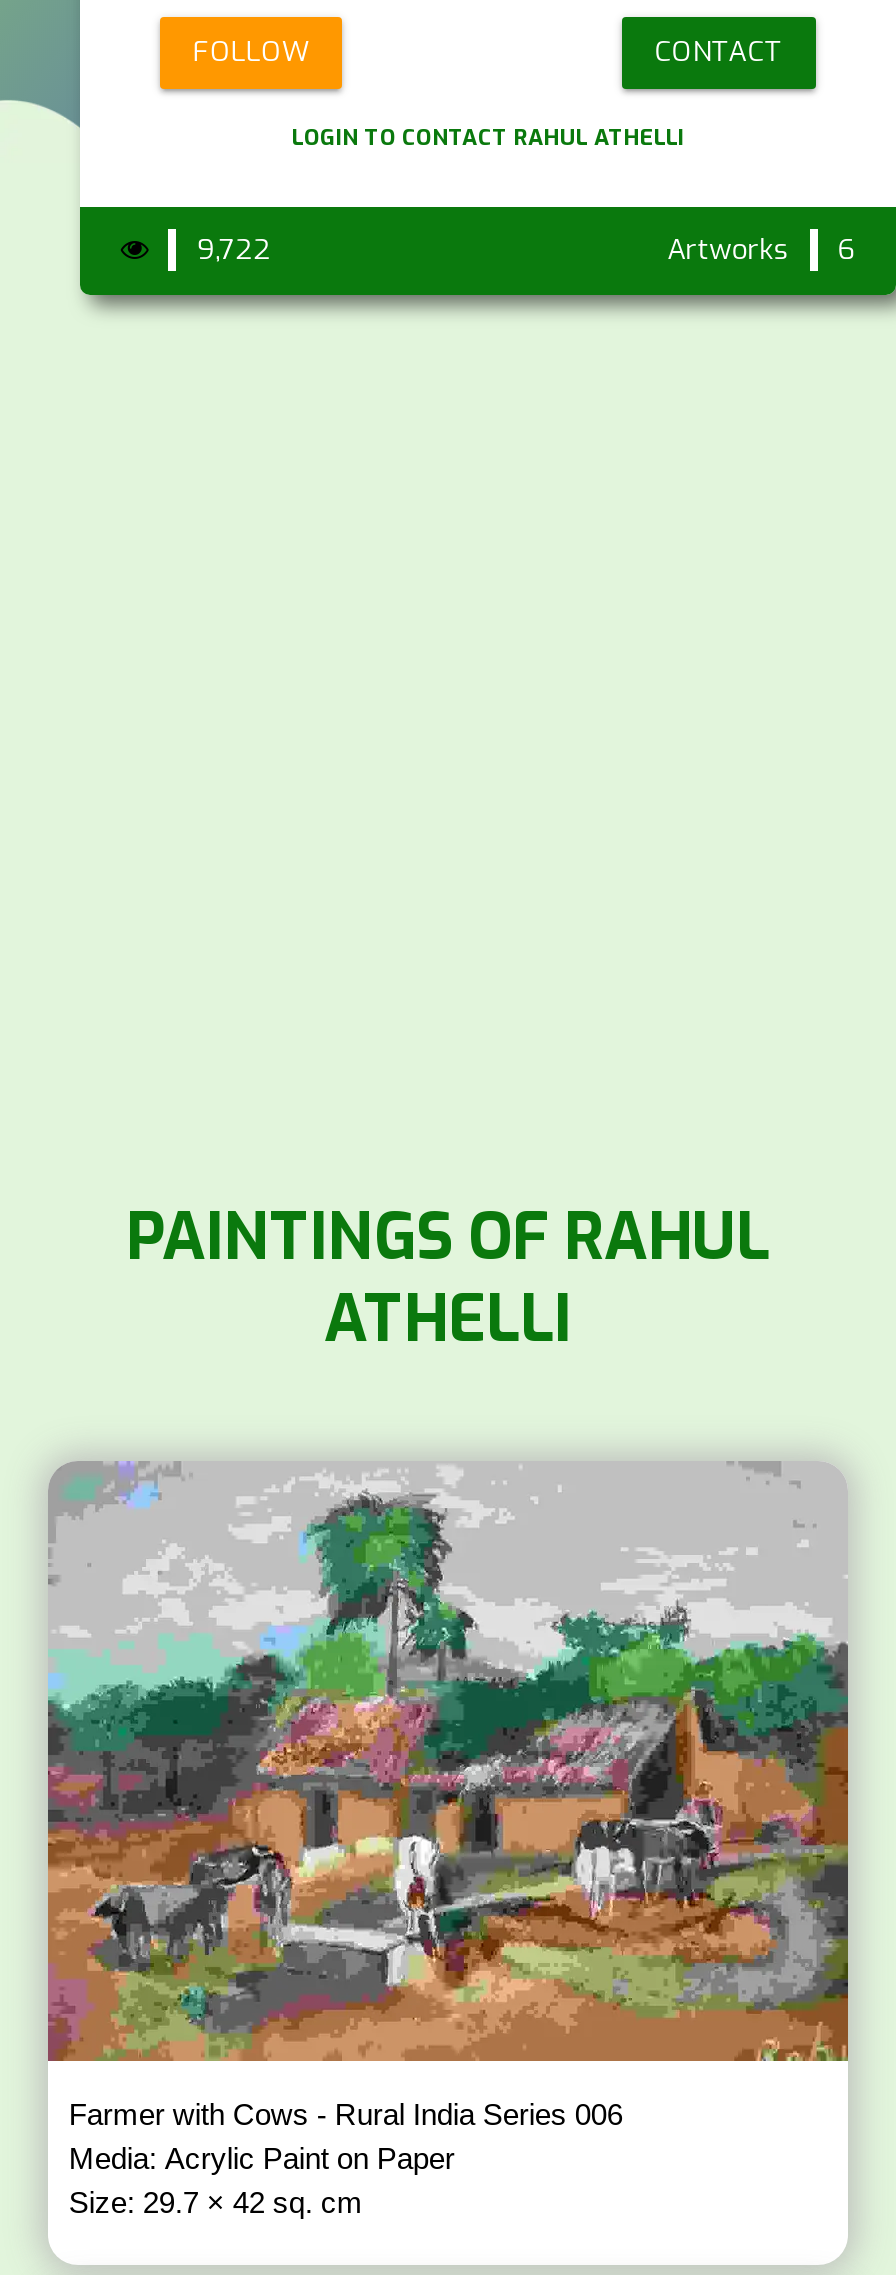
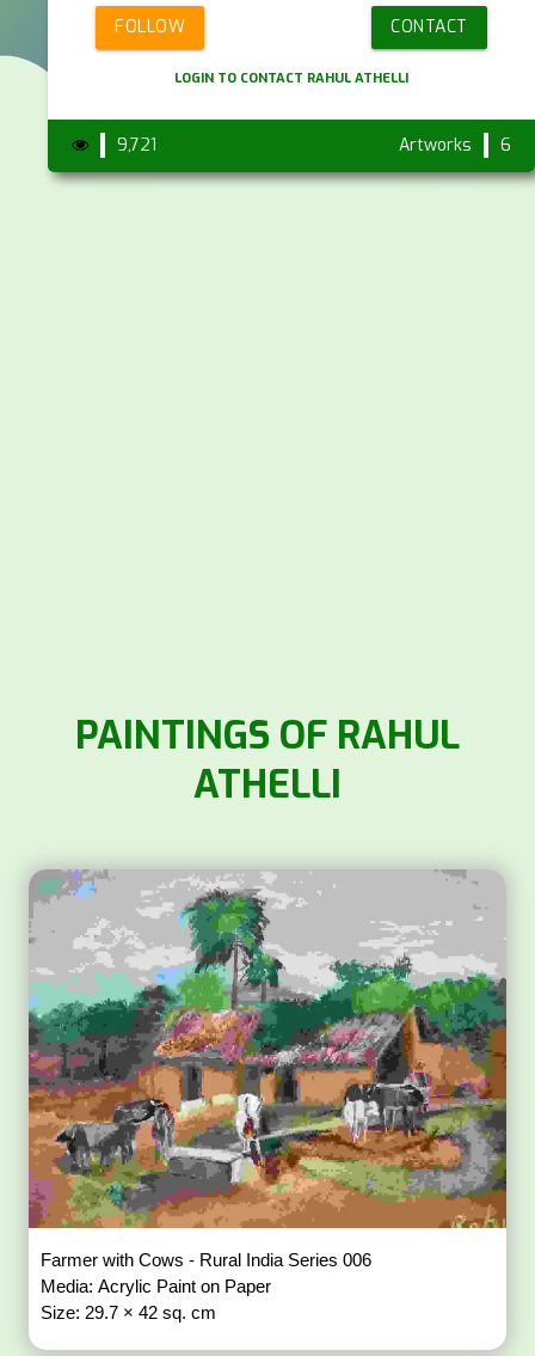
- 9,722
+ 9,721
